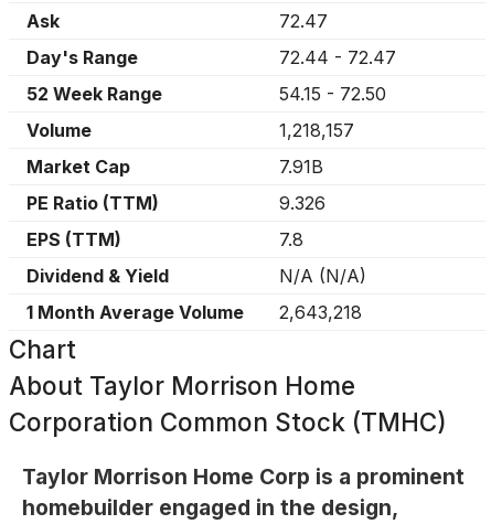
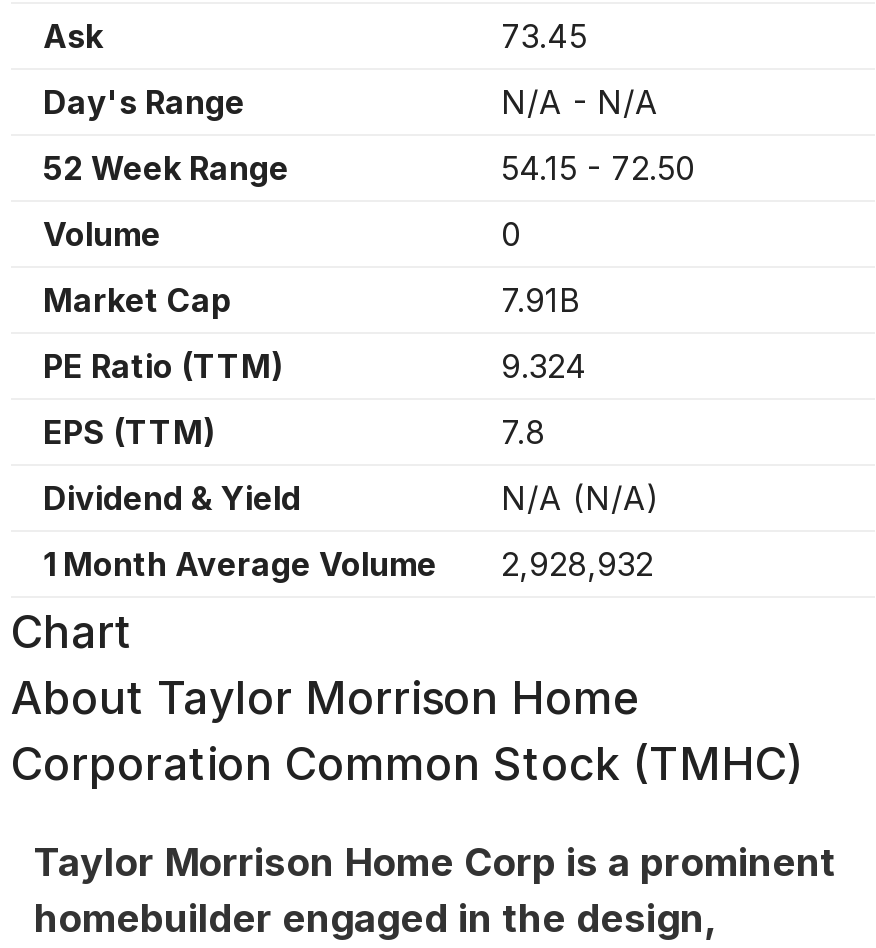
- 72.47
+ 73.45

- 72.44 - 72.47
+ N/A - N/A

- 1,218,157
+ 0

- 9.326
+ 9.324

- 1 Month Average Volume 2,643,218
+ 1 Month Average Volume 2,928,932
